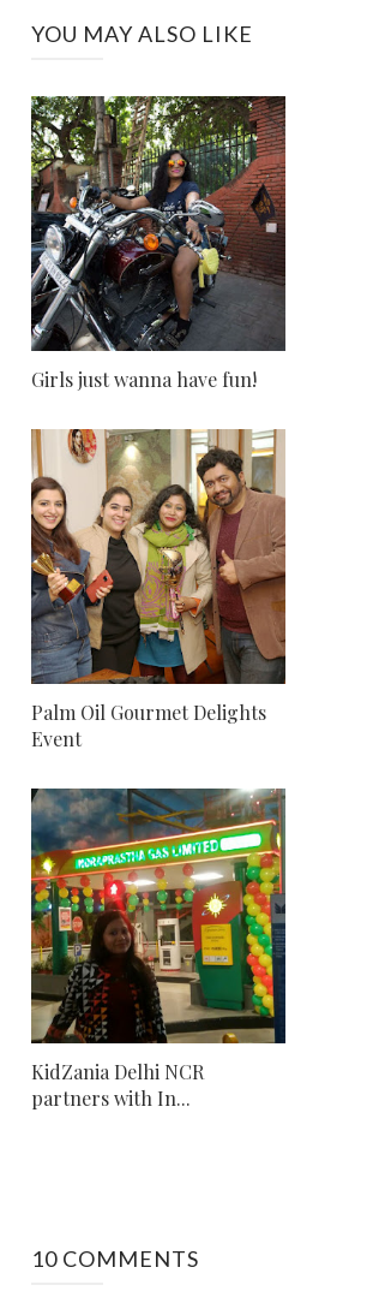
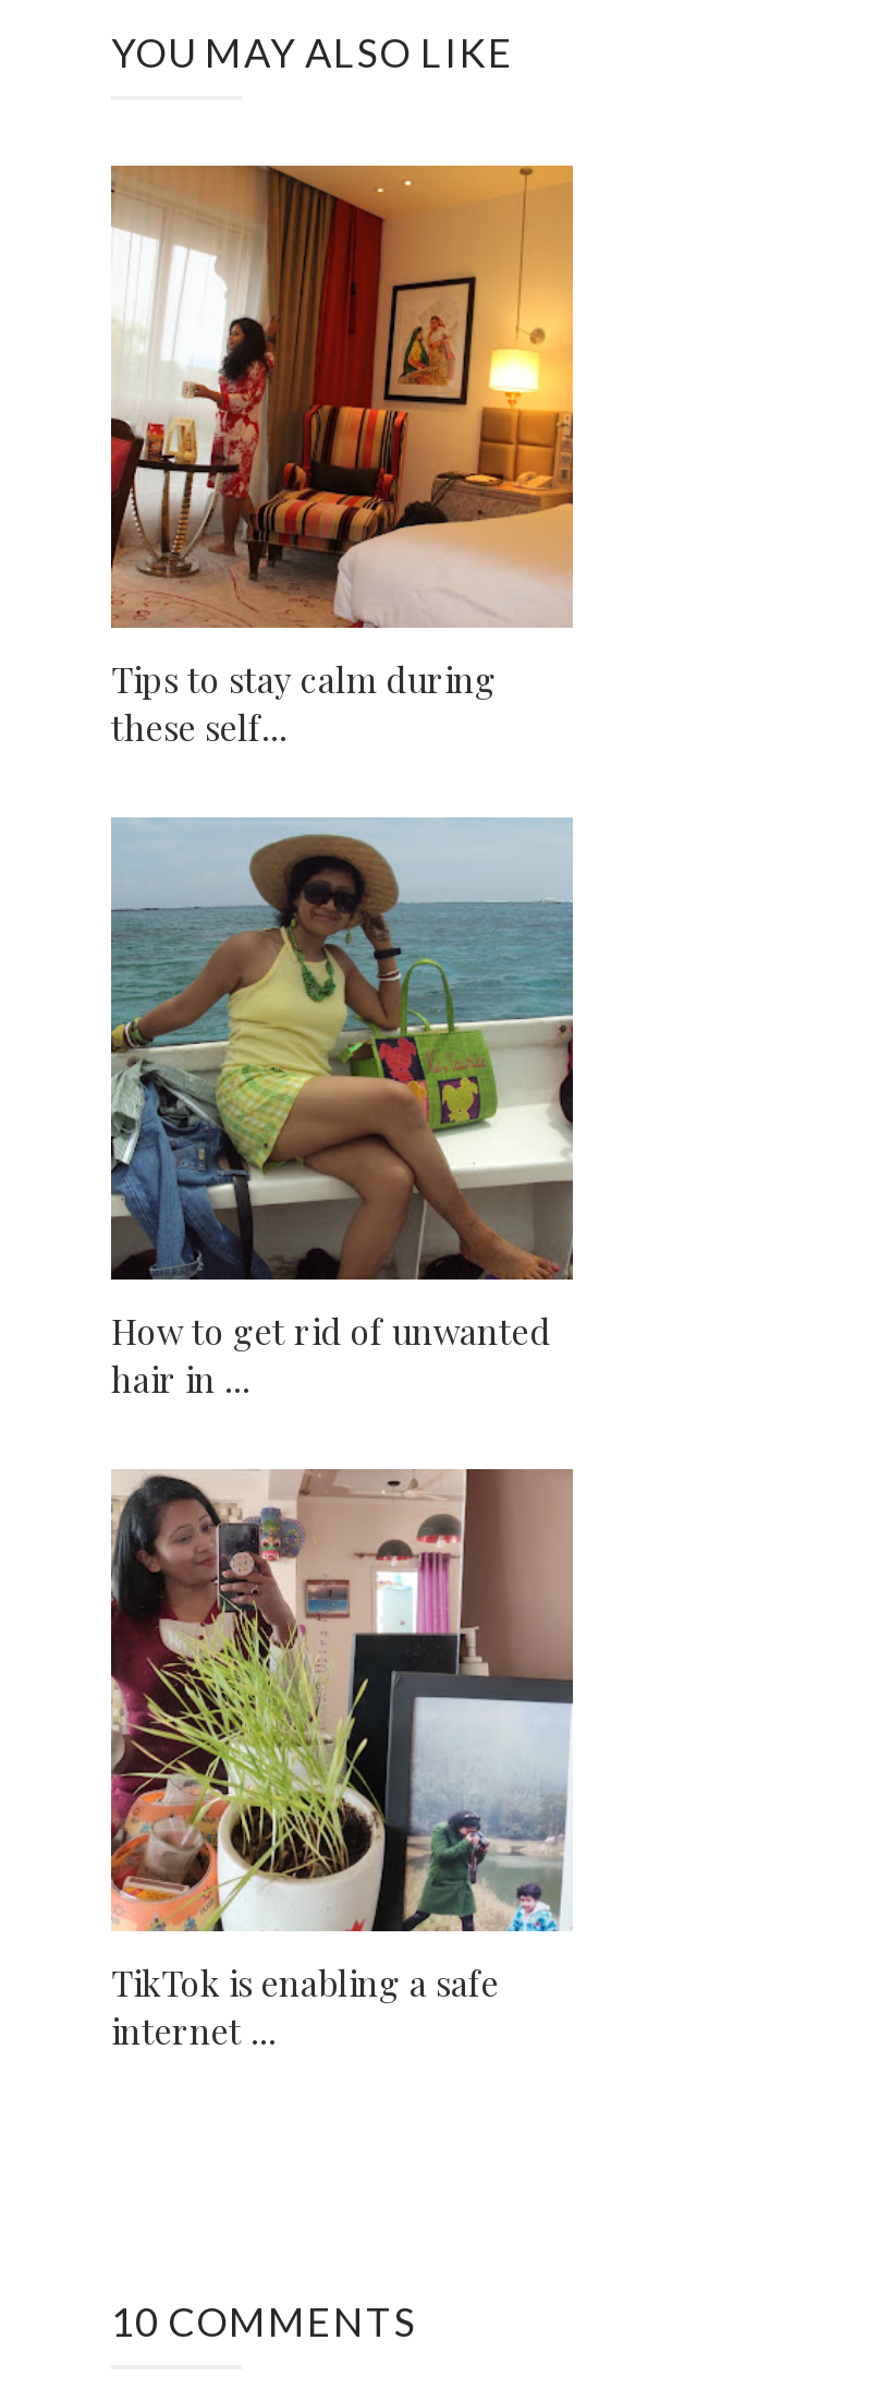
- [image]
- Girls just wanna have fun!
+ [image]
+ Tips to stay calm during
+ these self...

- [image]
- Palm Oil Gourmet Delights
- Event
+ [image]
+ How to get rid of unwanted
+ hair in ...

- [image]
- KidZania Delhi NCR
- partners with In...
+ [image]
+ TikTok is enabling a safe
+ internet ...
